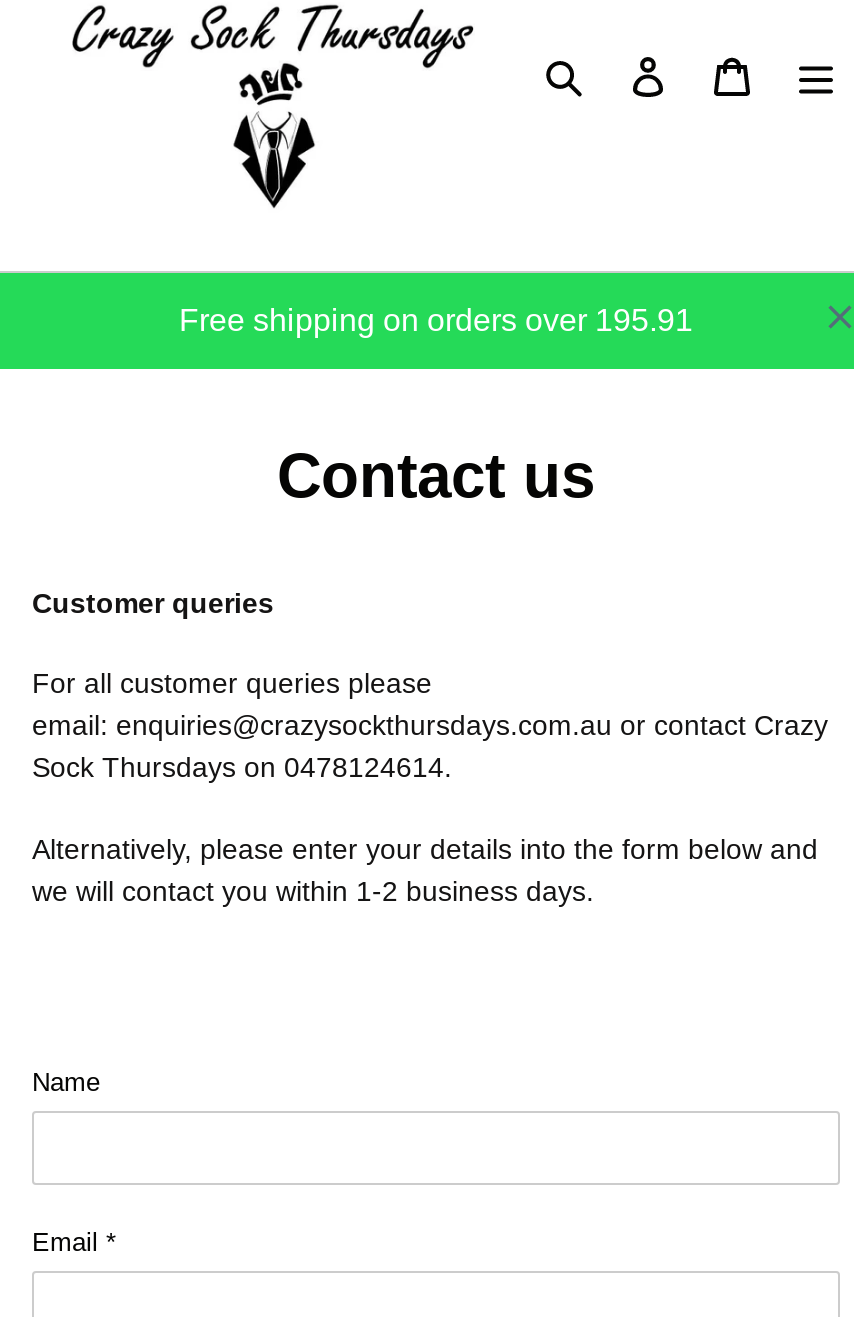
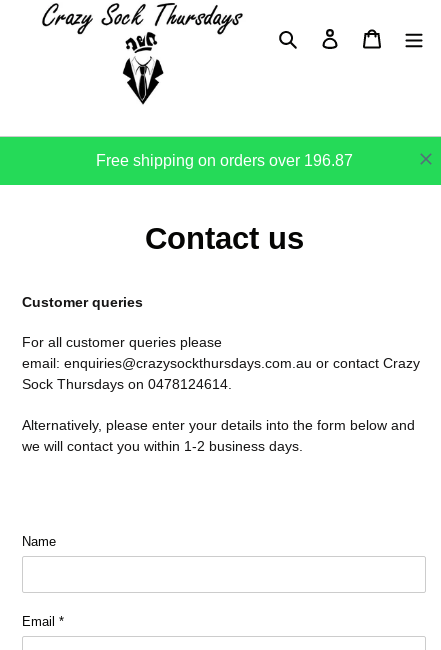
- Free shipping on orders over 195.91
+ Free shipping on orders over 196.87
